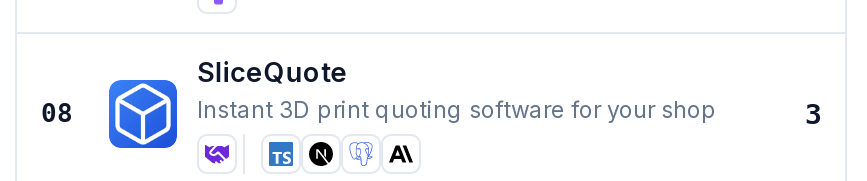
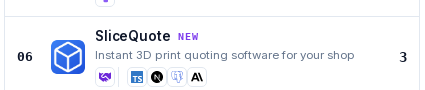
- 08
+ 06

+ NEW
